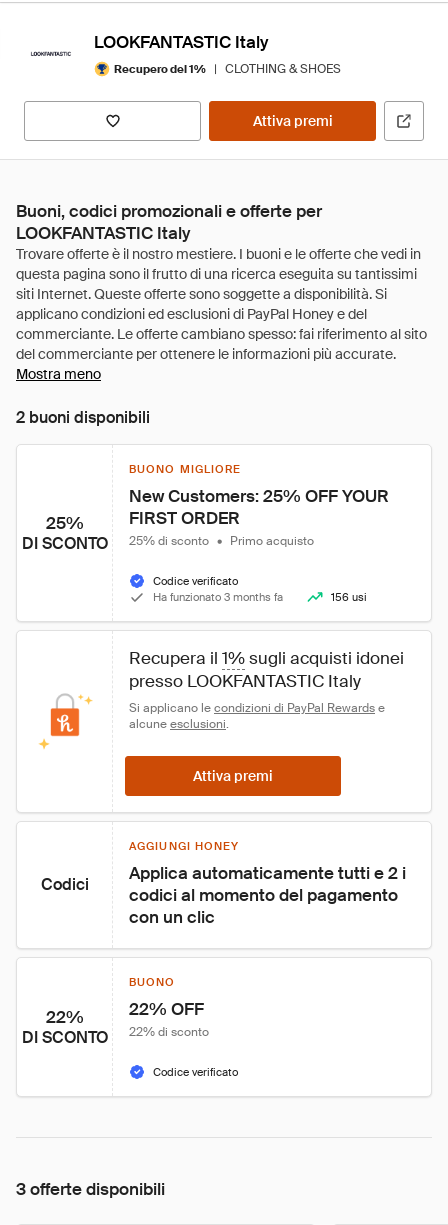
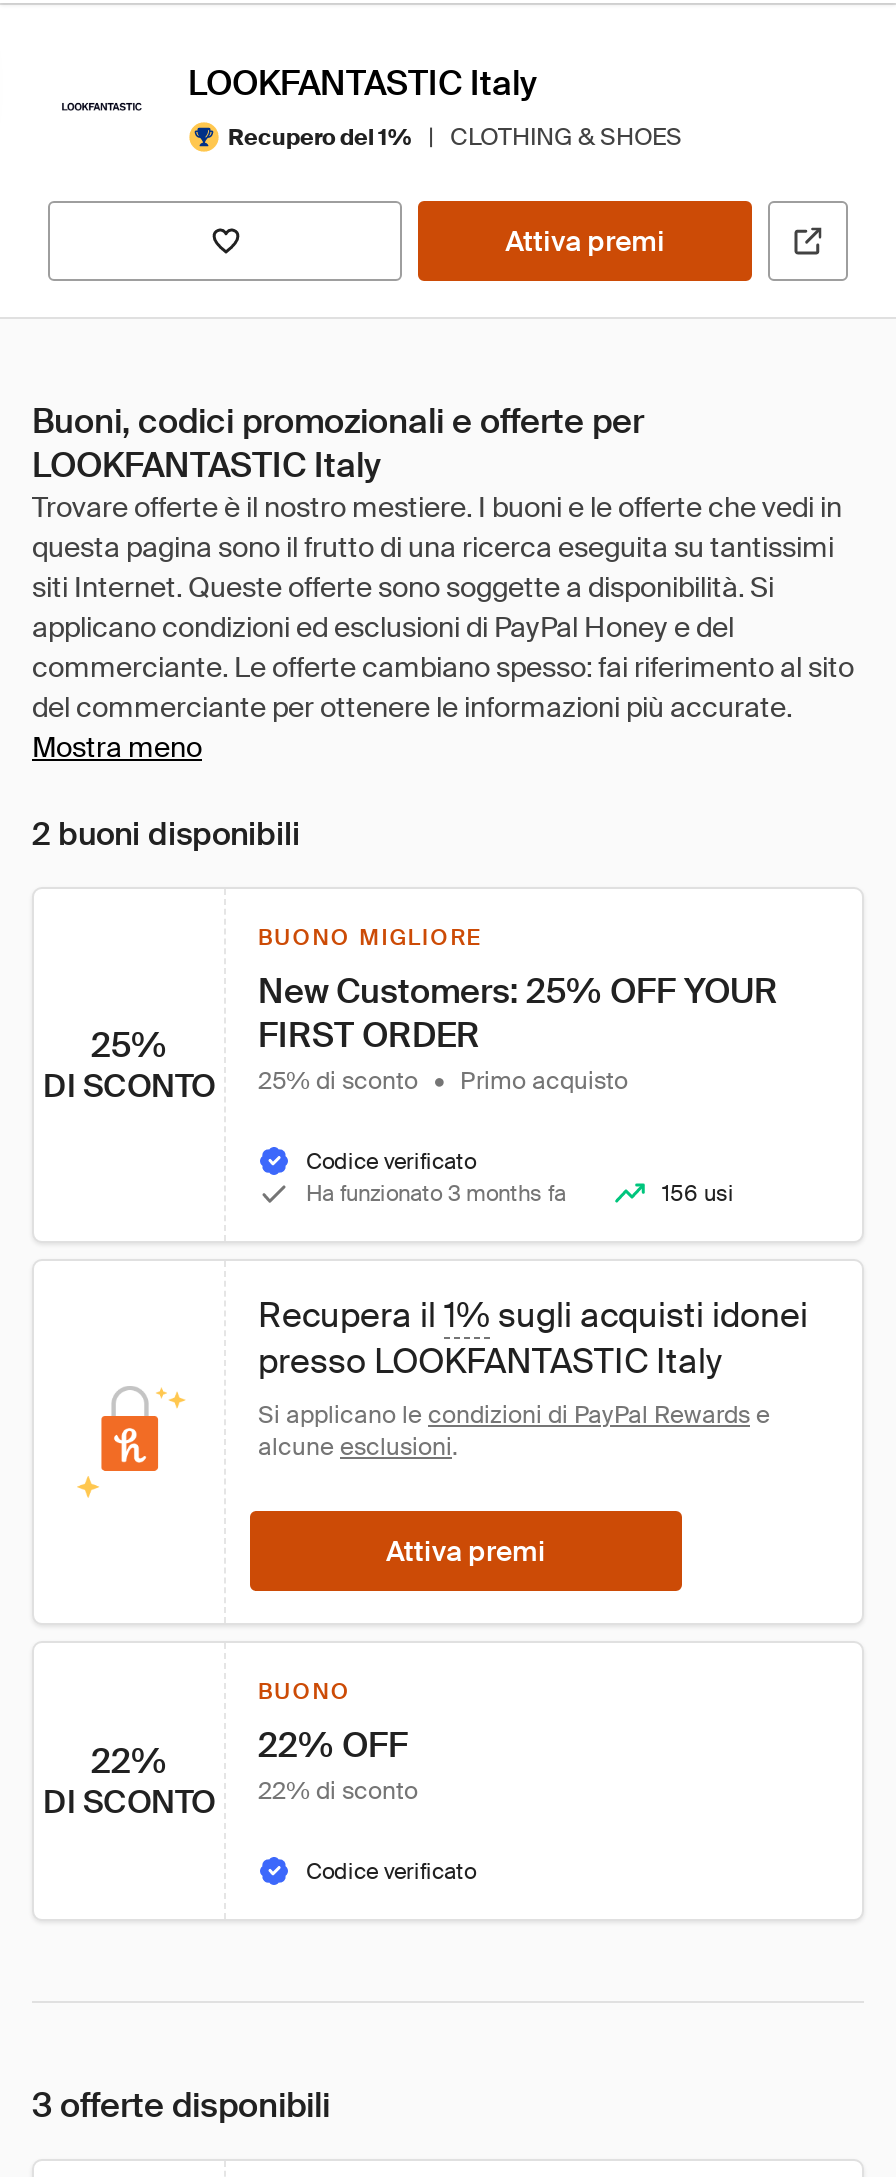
- AGGIUNGI HONEY
- Applica automaticamente tutti e 2 i
- codici al momento del pagamento
- con un clic

- Codici
